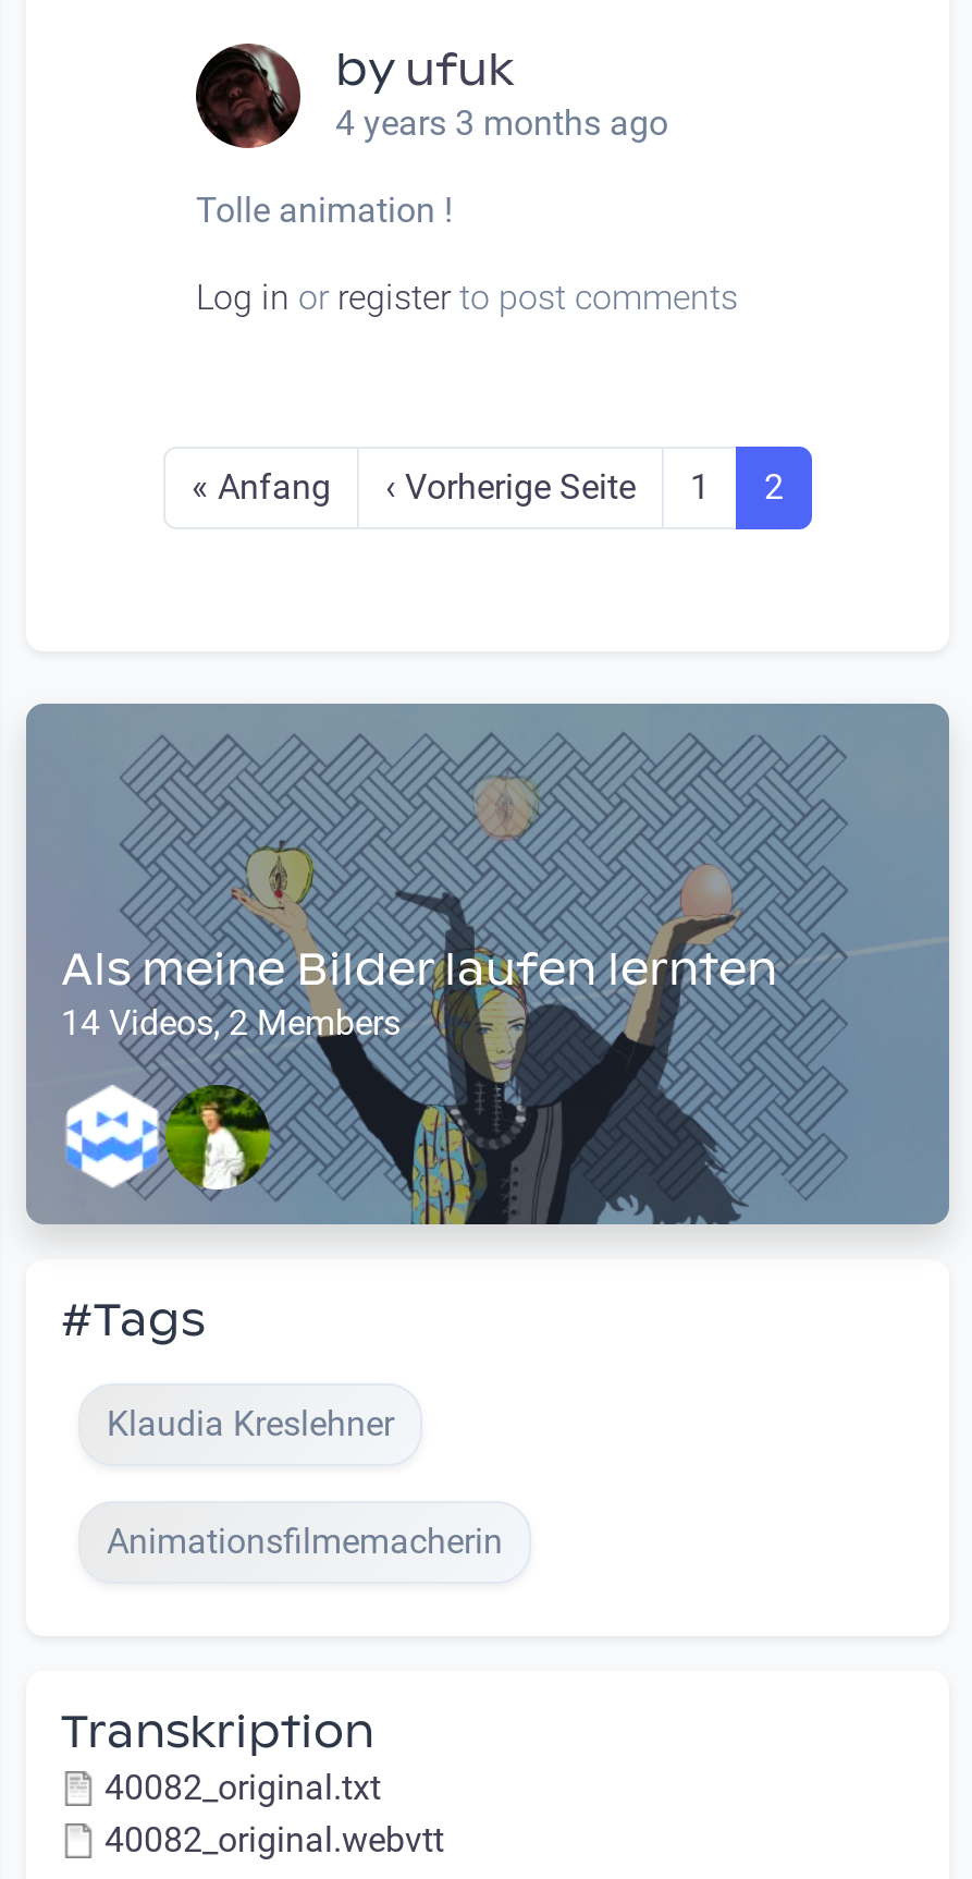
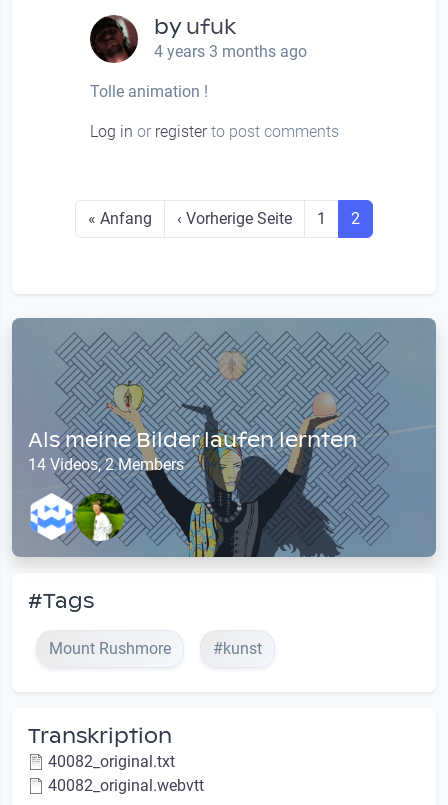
- Klaudia Kreslehner
- Animationsfilmemacherin
+ Mount Rushmore
+ #kunst
